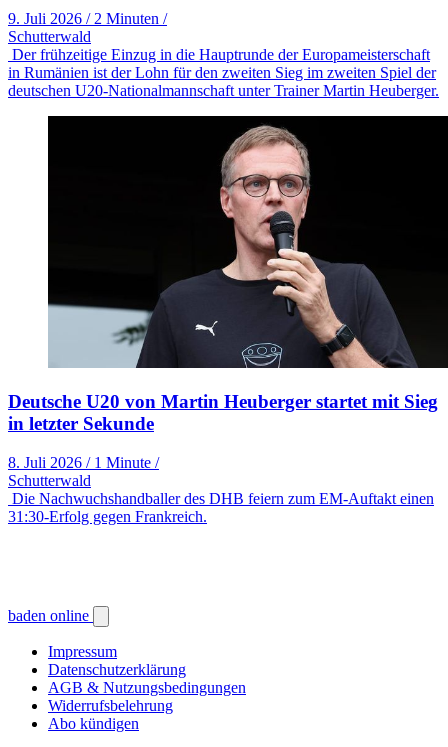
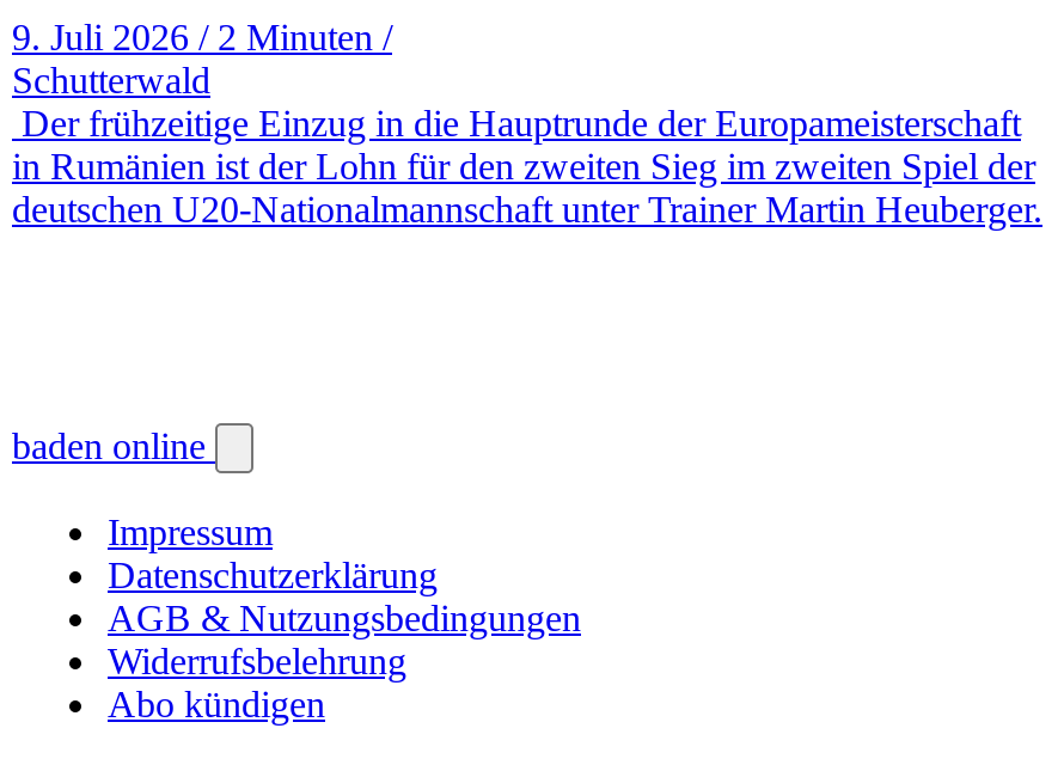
- [image]
- Deutsche U20 von Martin Heuberger startet mit Sieg
- in letzter Sekunde
- 8. Juli 2026 / 1 Minute /
- Schutterwald
- Die Nachwuchshandballer des DHB feiern zum EM-Auftakt einen
- 31:30-Erfolg gegen Frankreich.
